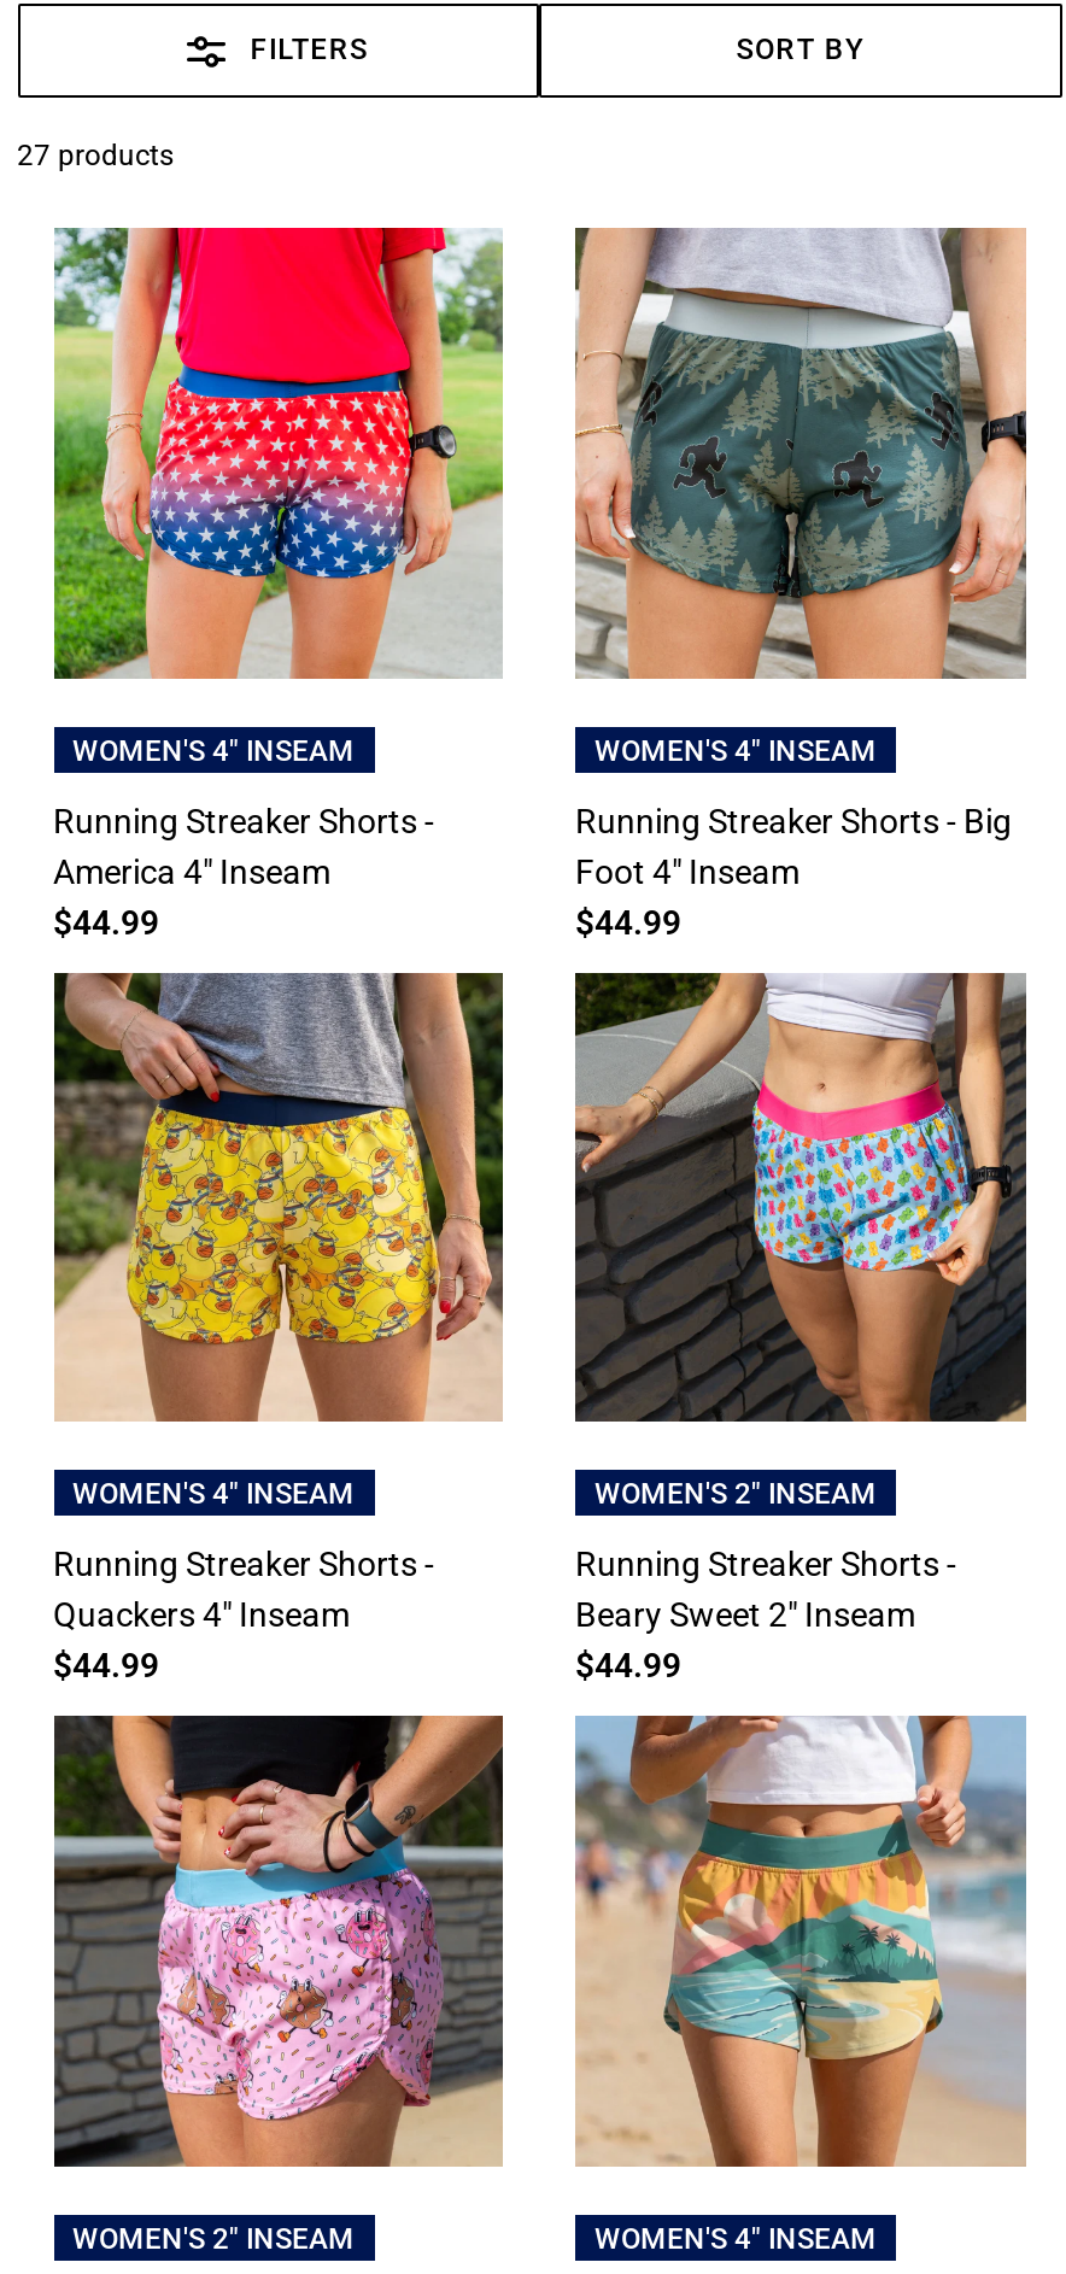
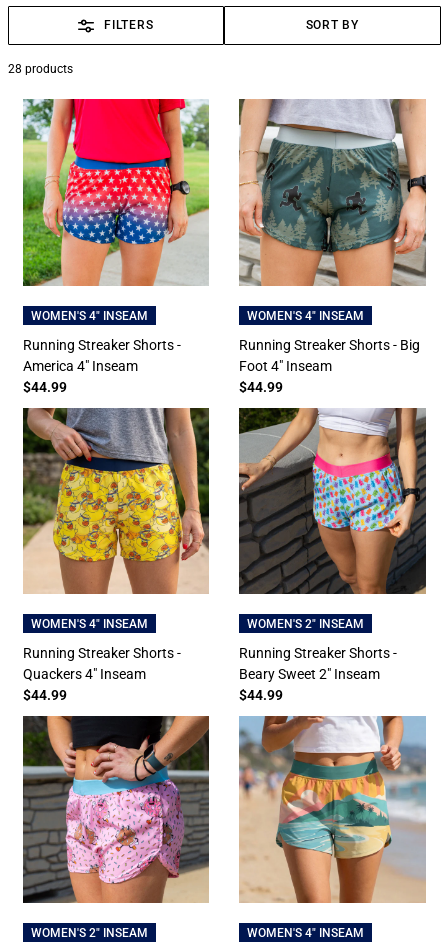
- 27 products
+ 28 products
